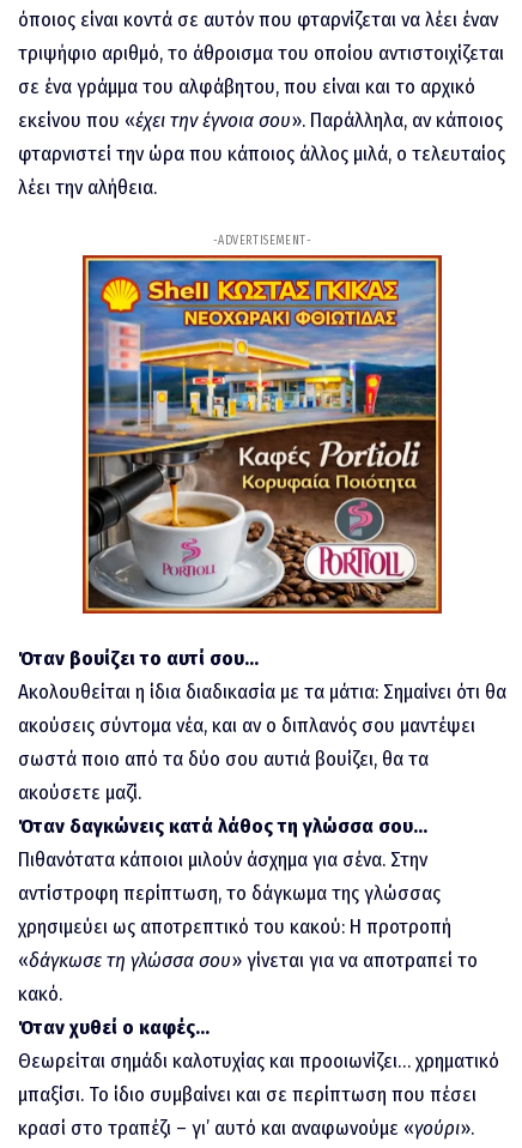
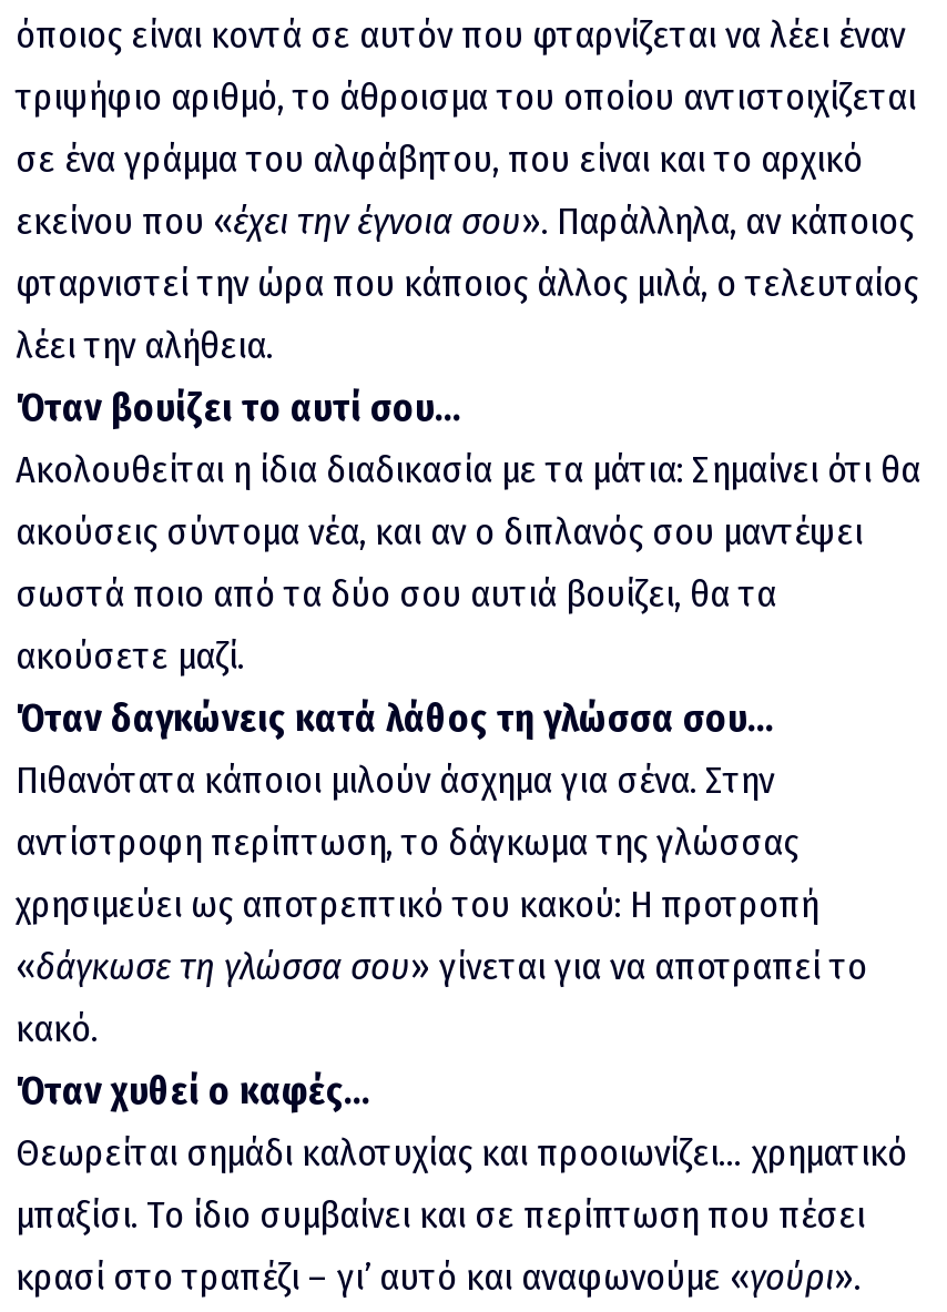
- -ADVERTISEMENT-

- [image]
